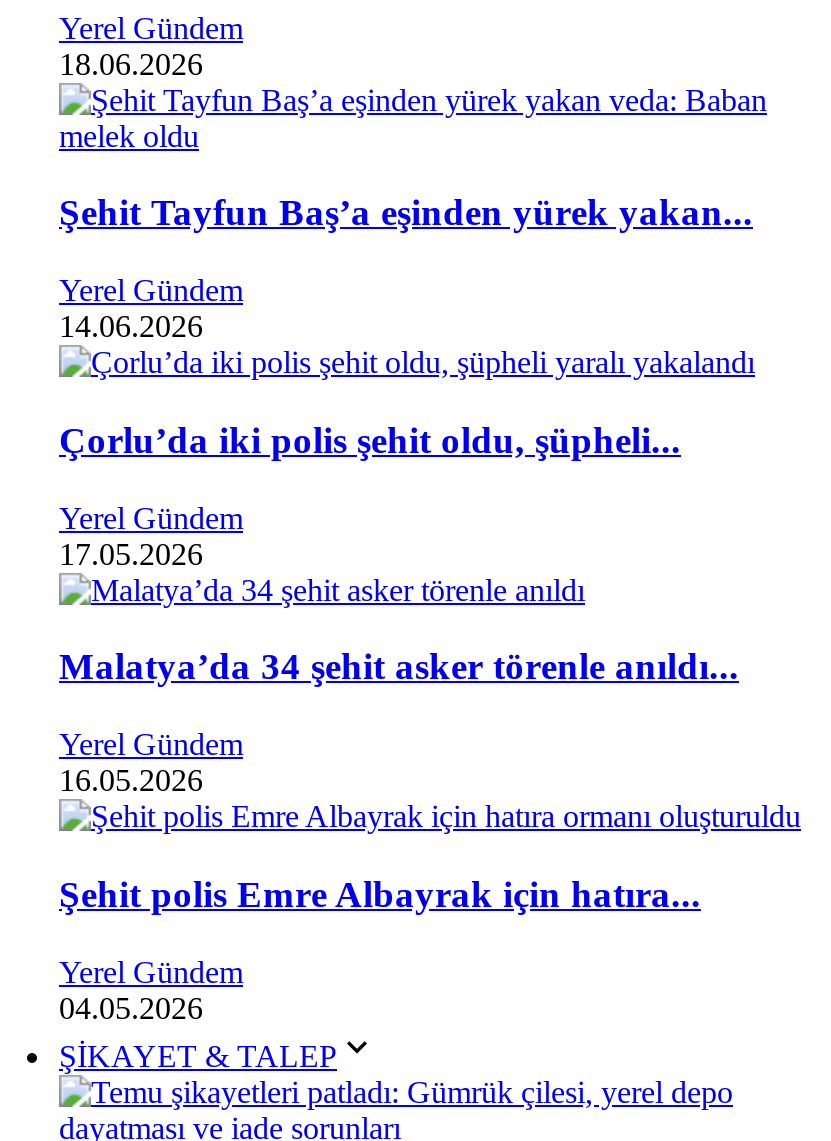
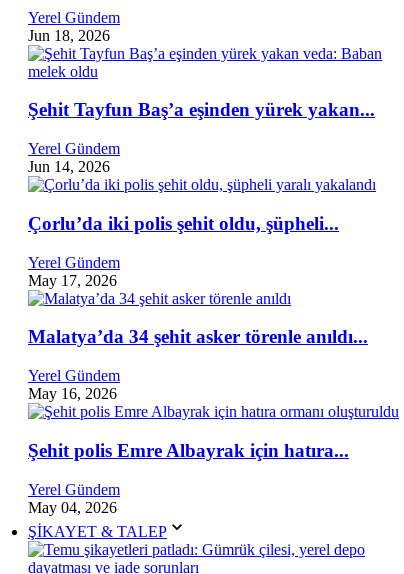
- 18.06.2026
+ Jun 18, 2026

- 14.06.2026
+ Jun 14, 2026

- 17.05.2026
+ May 17, 2026

- 16.05.2026
+ May 16, 2026

- 04.05.2026
+ May 04, 2026
